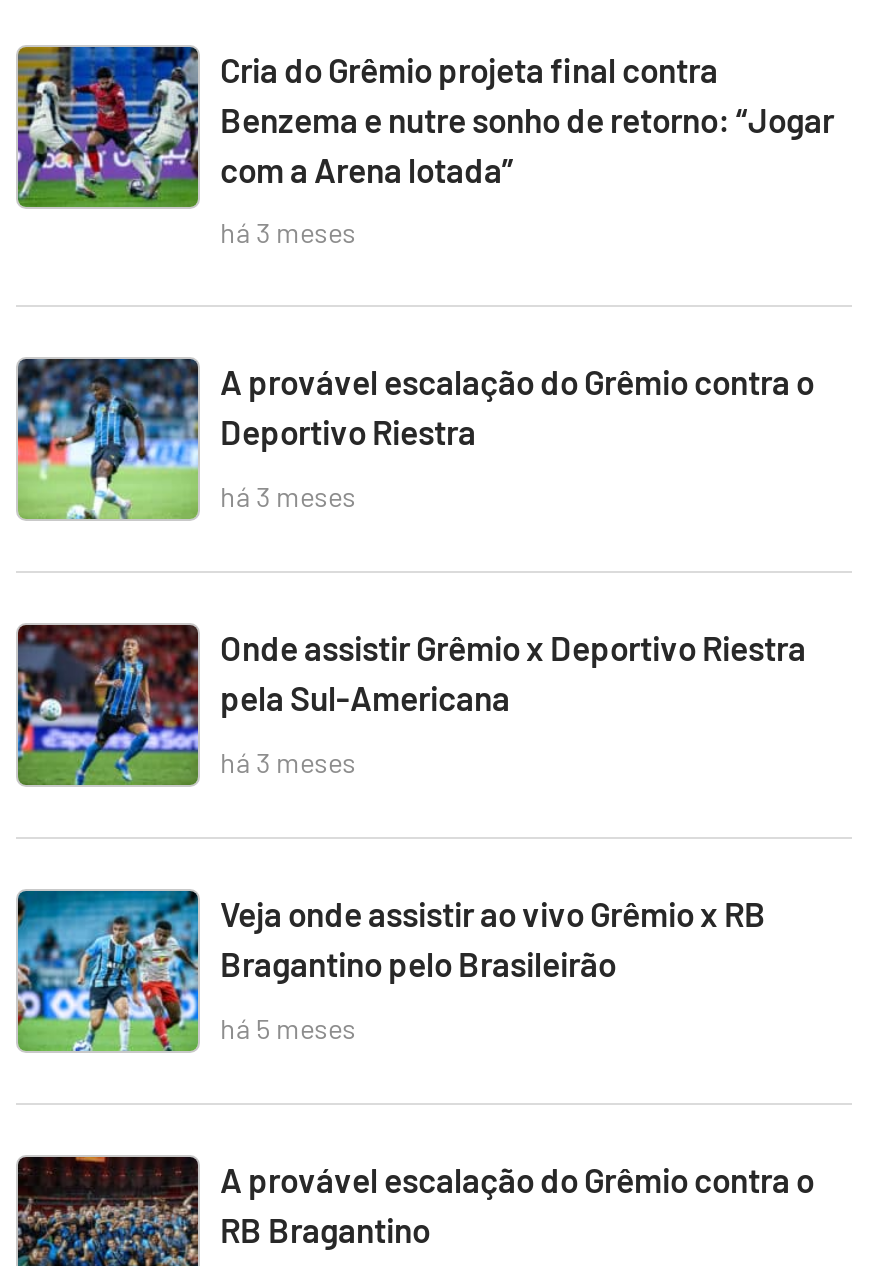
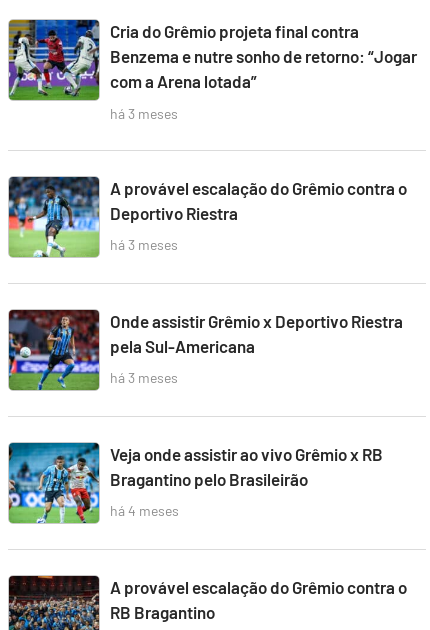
- há 5 meses
+ há 4 meses
